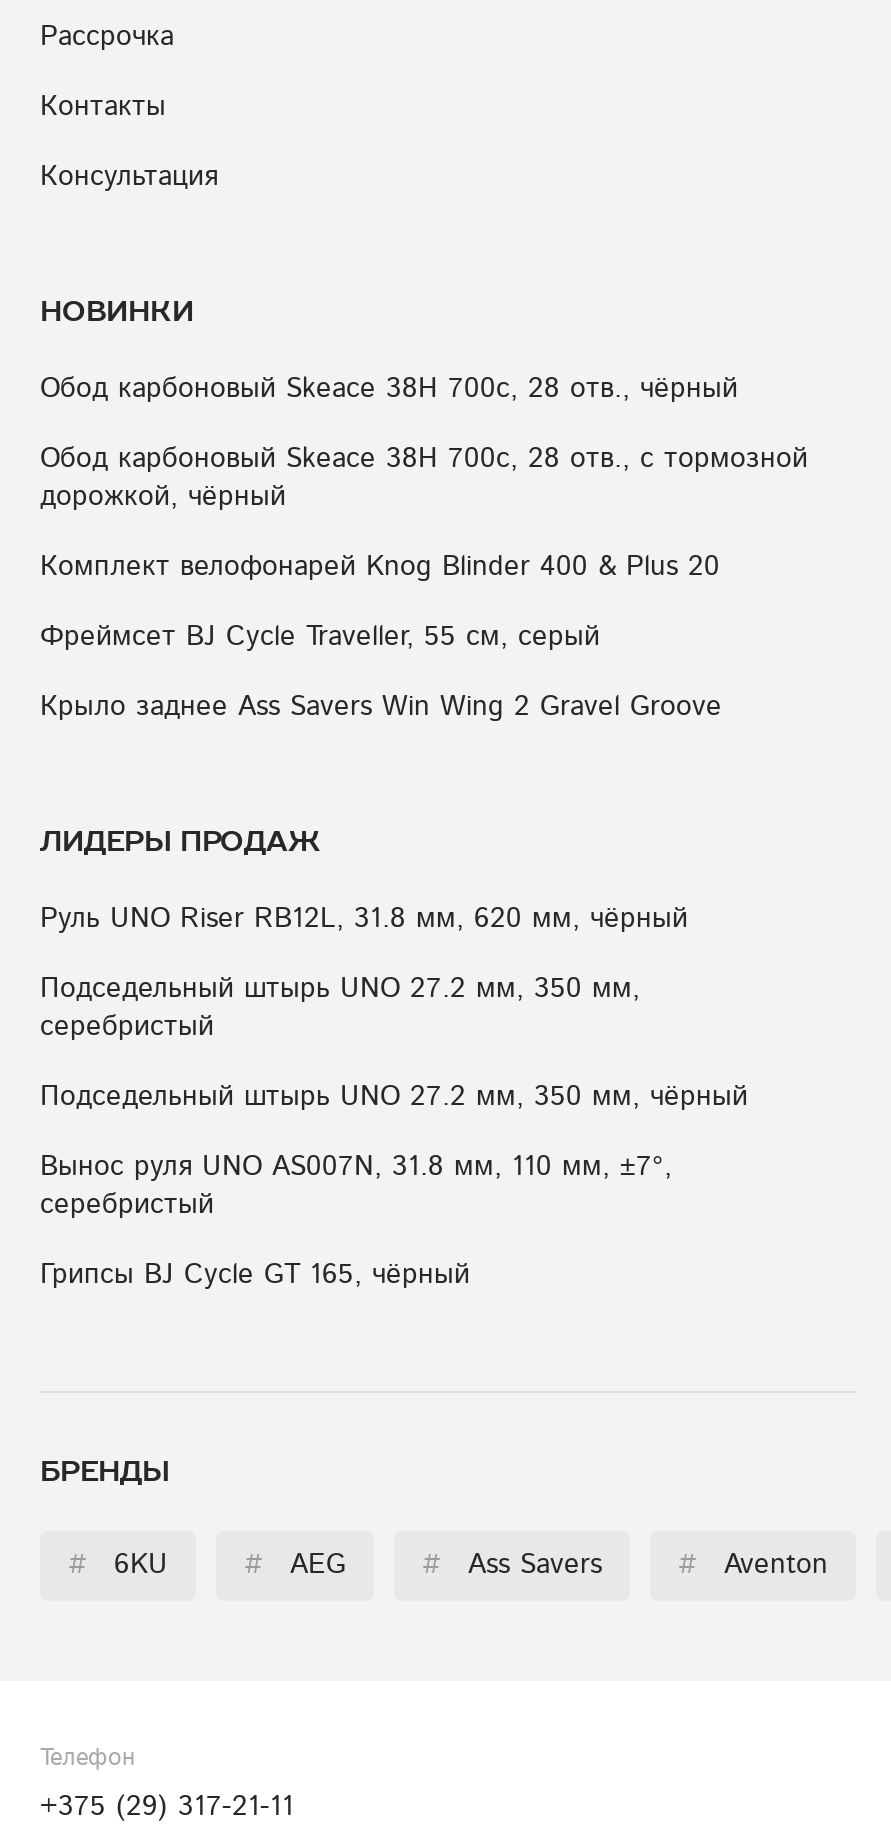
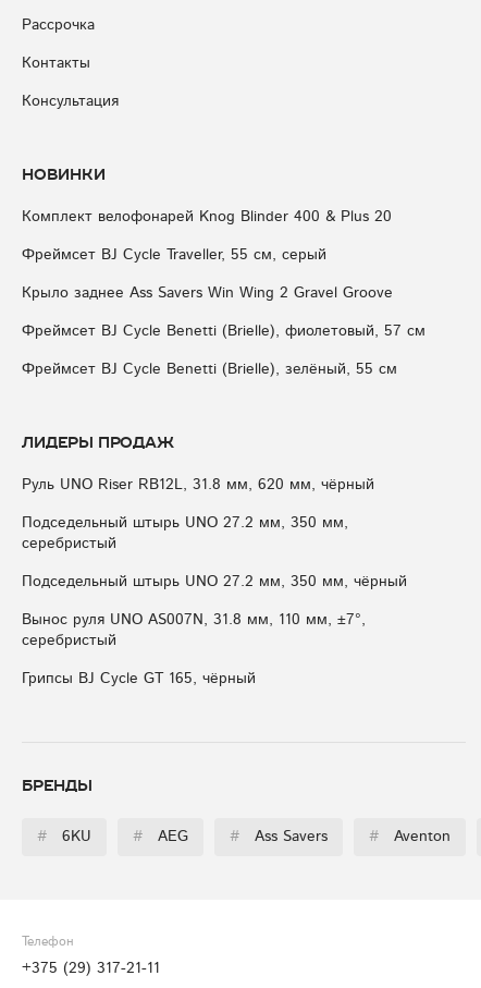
- Обод карбоновый Skeace 38H 700с, 28 отв., чёрный
- Обод карбоновый Skeace 38H 700с, 28 отв., с тормозной
- дорожкой, чёрный

moved up: Комплект велофонарей Knog Blinder 400 & Plus 20 | Фреймсет BJ Cycle Traveller, 55 см, серый | Крыло заднее Ass Savers Win Wing 2 Gravel Groove

+ Фреймсет BJ Cycle Benetti (Brielle), фиолетовый, 57 см
+ Фреймсет BJ Cycle Benetti (Brielle), зелёный, 55 см
